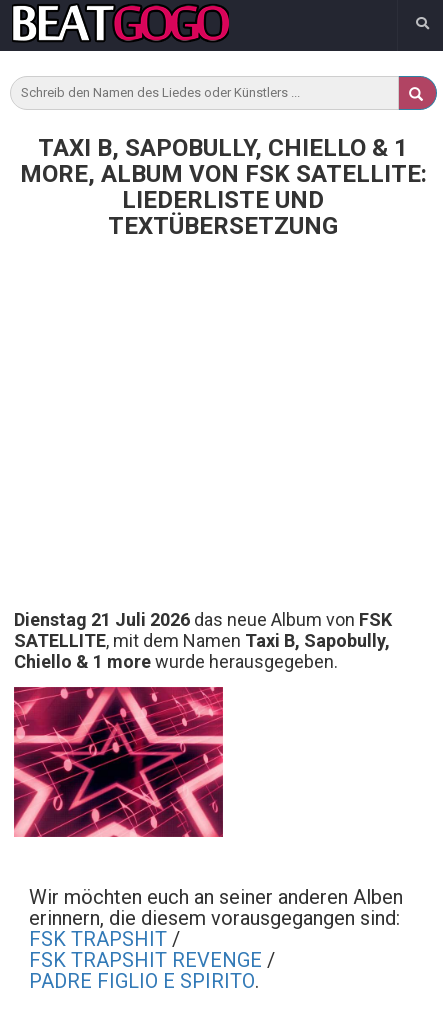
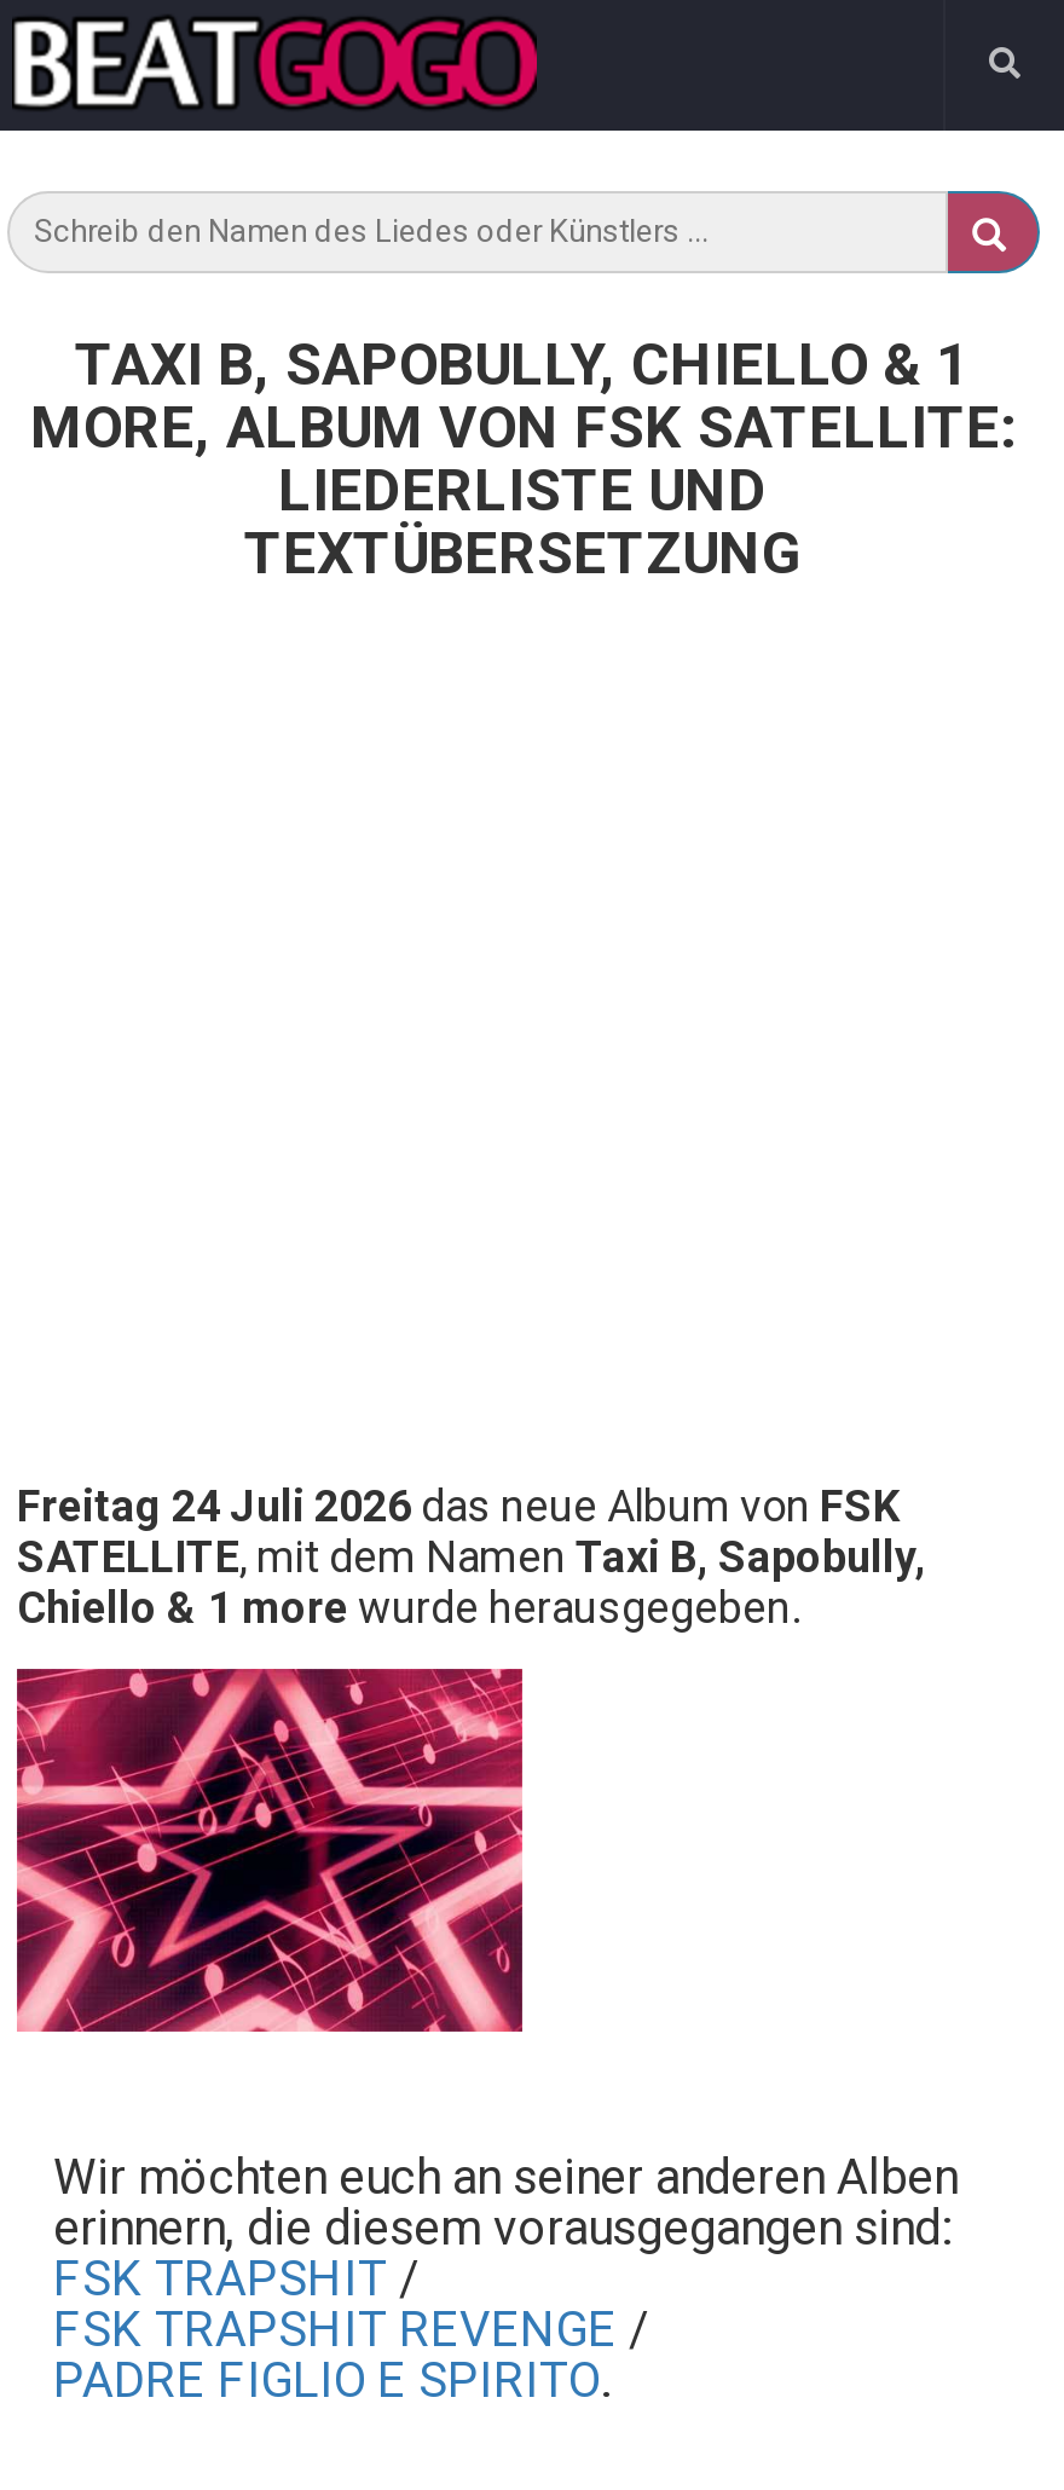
- Dienstag 21 Juli 2026 das neue Album von FSK
+ Freitag 24 Juli 2026 das neue Album von FSK
